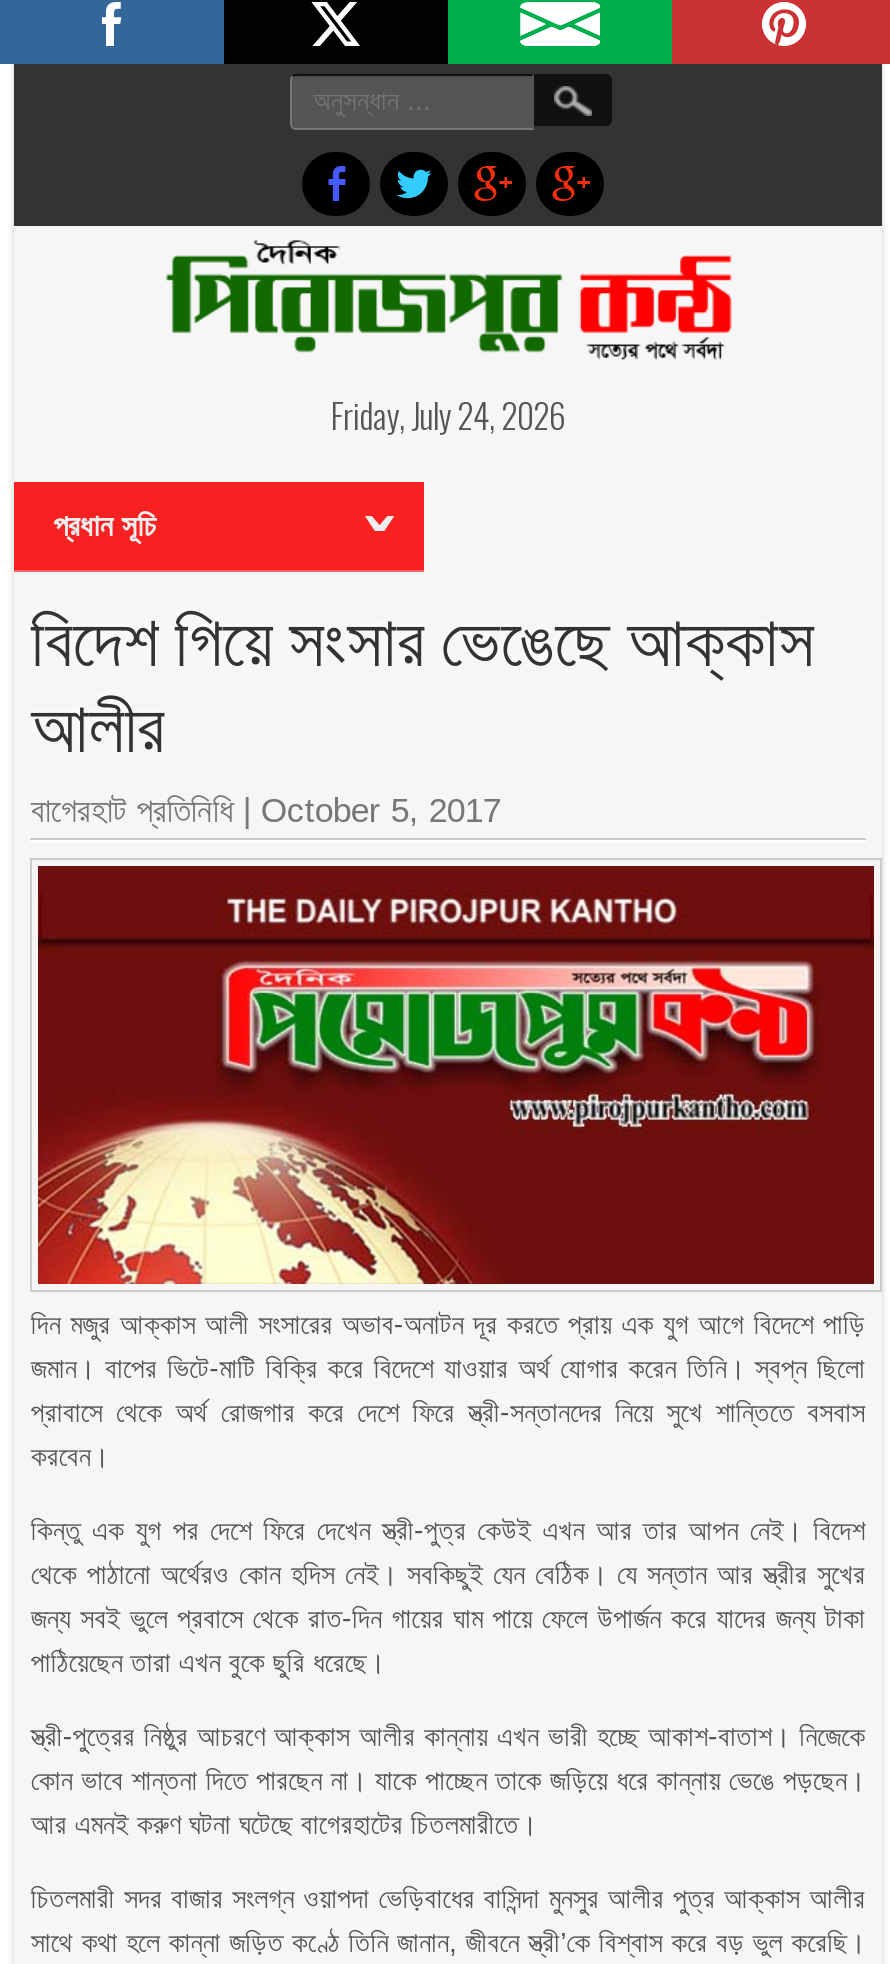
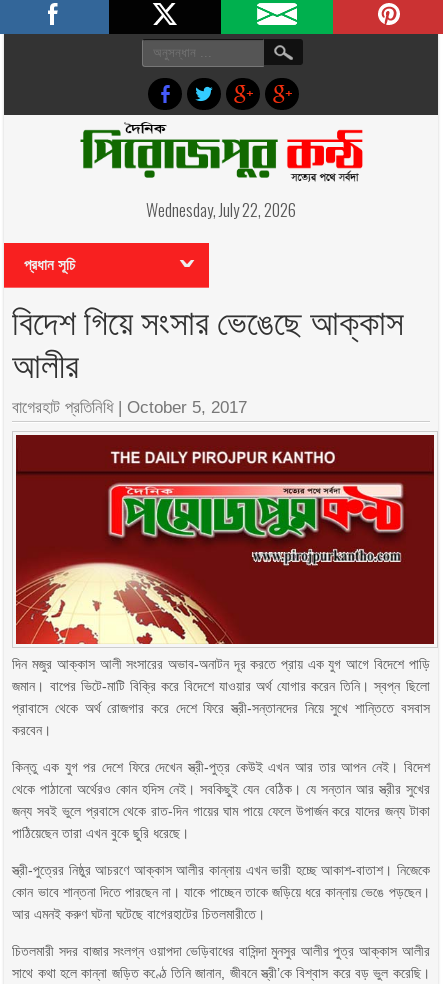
- Friday, July 24, 2026
+ Wednesday, July 22, 2026
